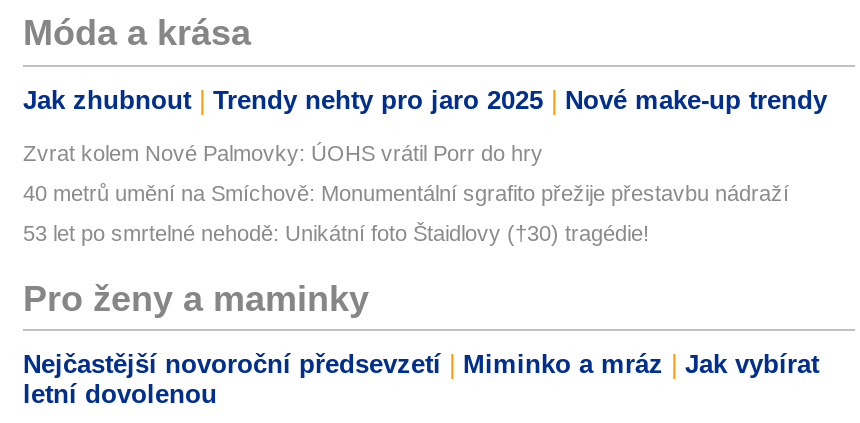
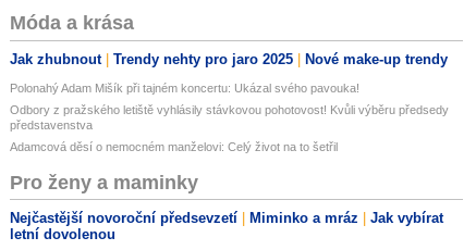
- Zvrat kolem Nové Palmovky: ÚOHS vrátil Porr do hry
+ Polonahý Adam Mišík při tajném koncertu: Ukázal svého pavouka!

- 40 metrů umění na Smíchově: Monumentální sgrafito přežije přestavbu nádraží
+ Odbory z pražského letiště vyhlásily stávkovou pohotovost! Kvůli výběru předsedy
+ představenstva

- 53 let po smrtelné nehodě: Unikátní foto Štaidlovy (†30) tragédie!
+ Adamcová děsí o nemocném manželovi: Celý život na to šetřil
